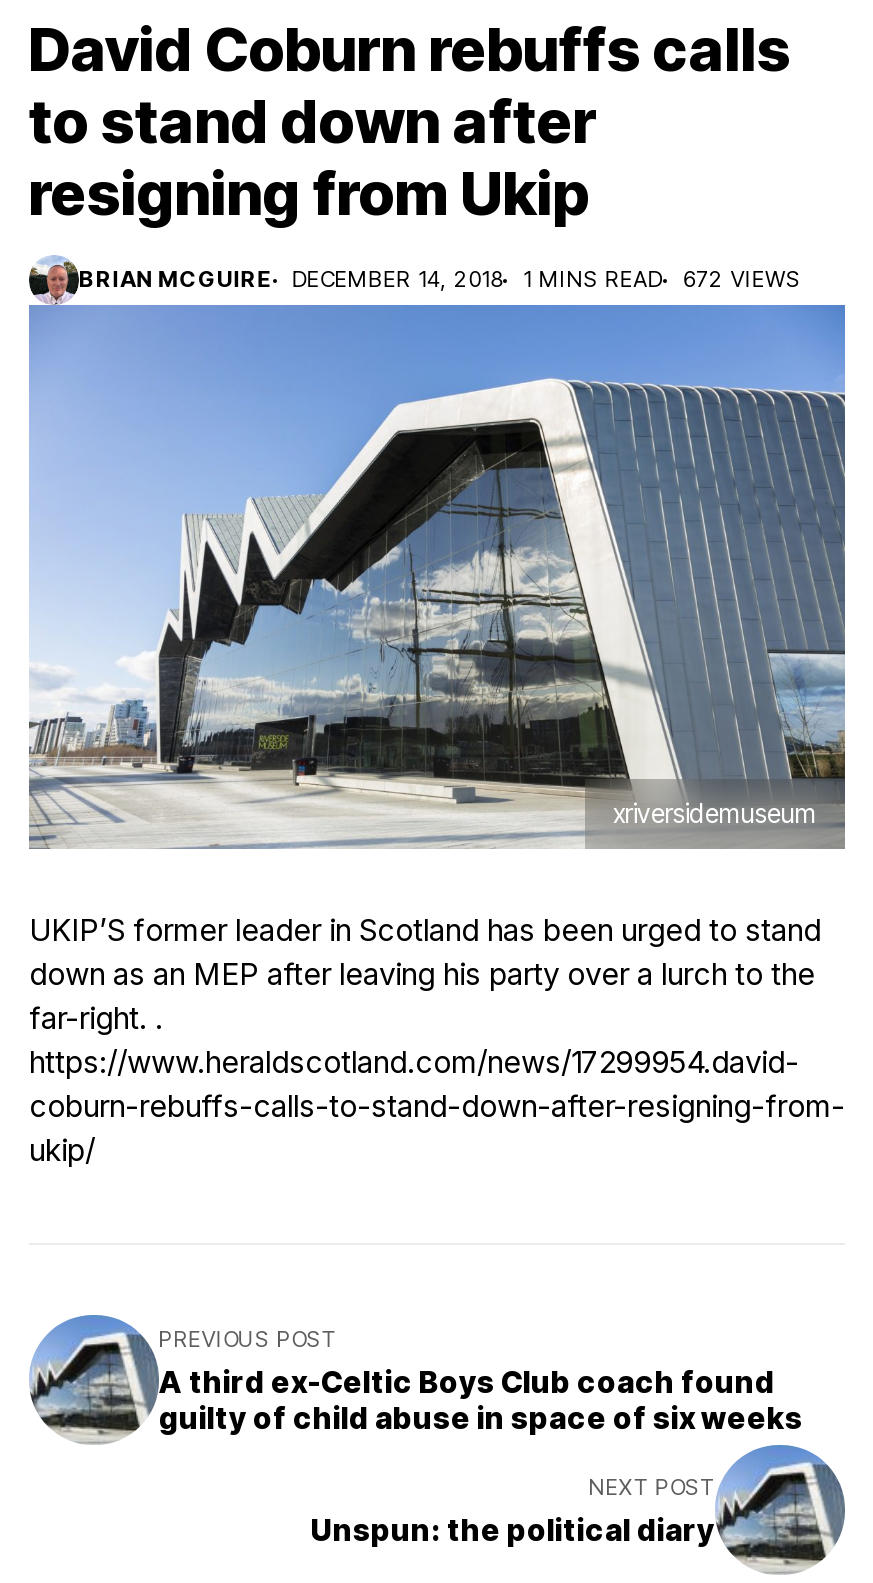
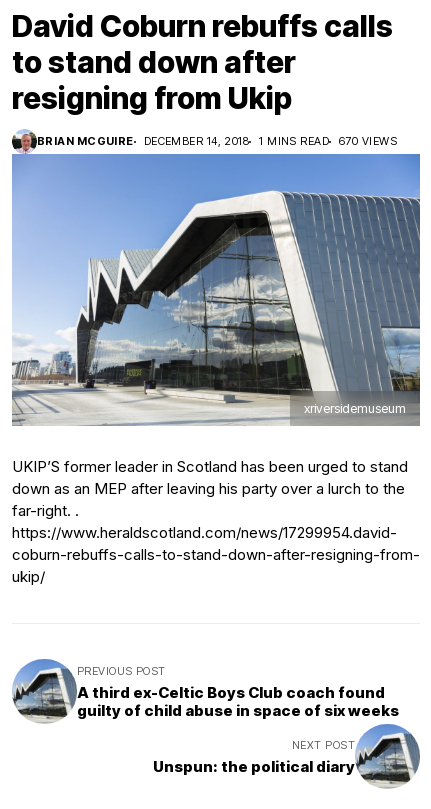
- BRIAN MCGUIRE DECEMBER 14, 2018 1 MINS READ 672 VIEWS
+ BRIAN MCGUIRE DECEMBER 14, 2018 1 MINS READ 670 VIEWS
